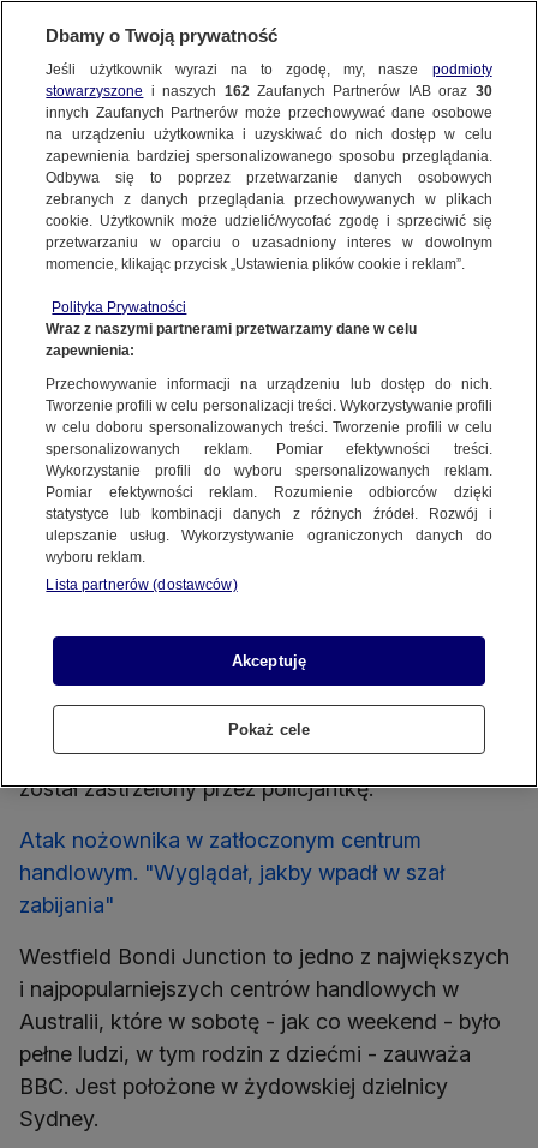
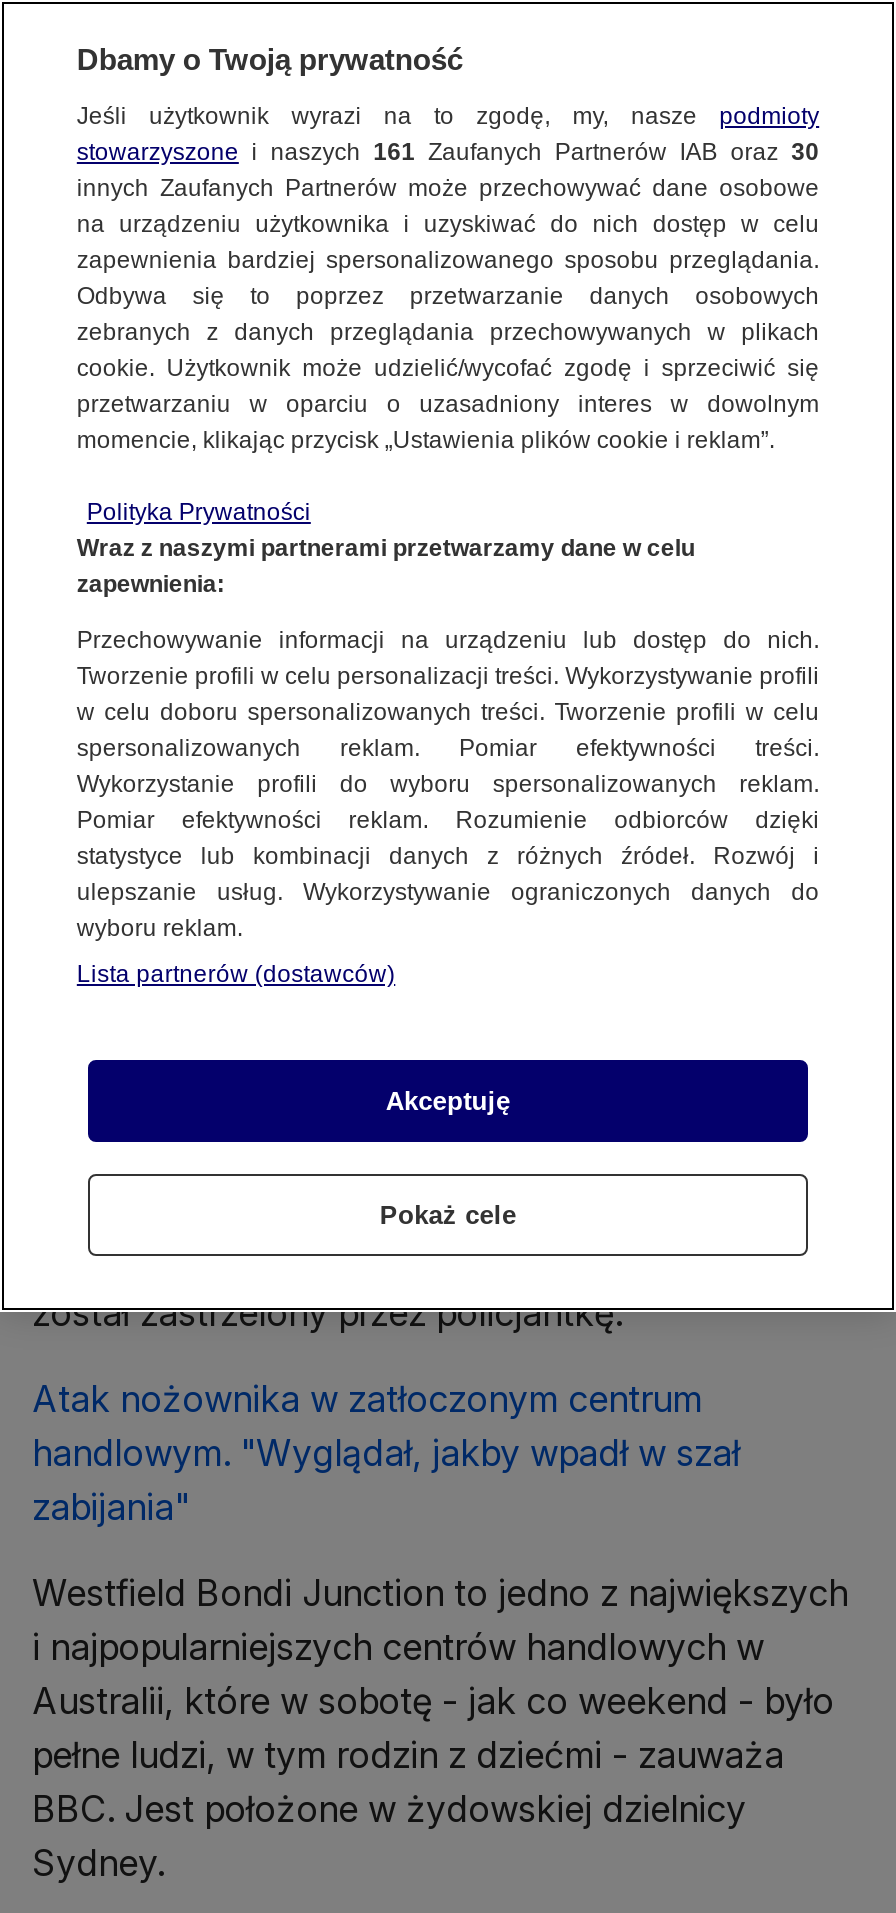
- stowarzyszone i naszych 162 Zaufanych Partnerów IAB oraz 30
+ stowarzyszone i naszych 161 Zaufanych Partnerów IAB oraz 30
